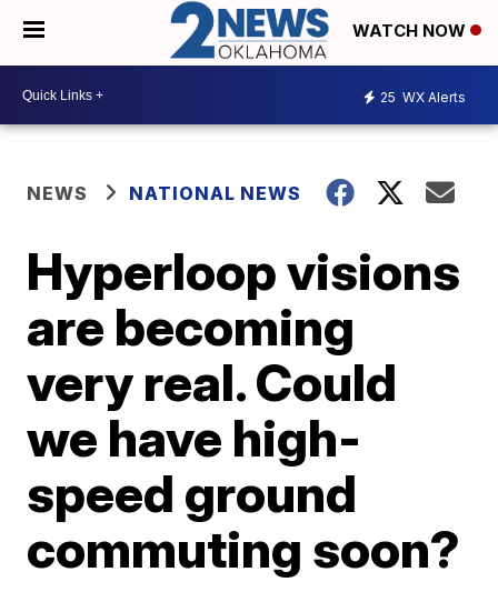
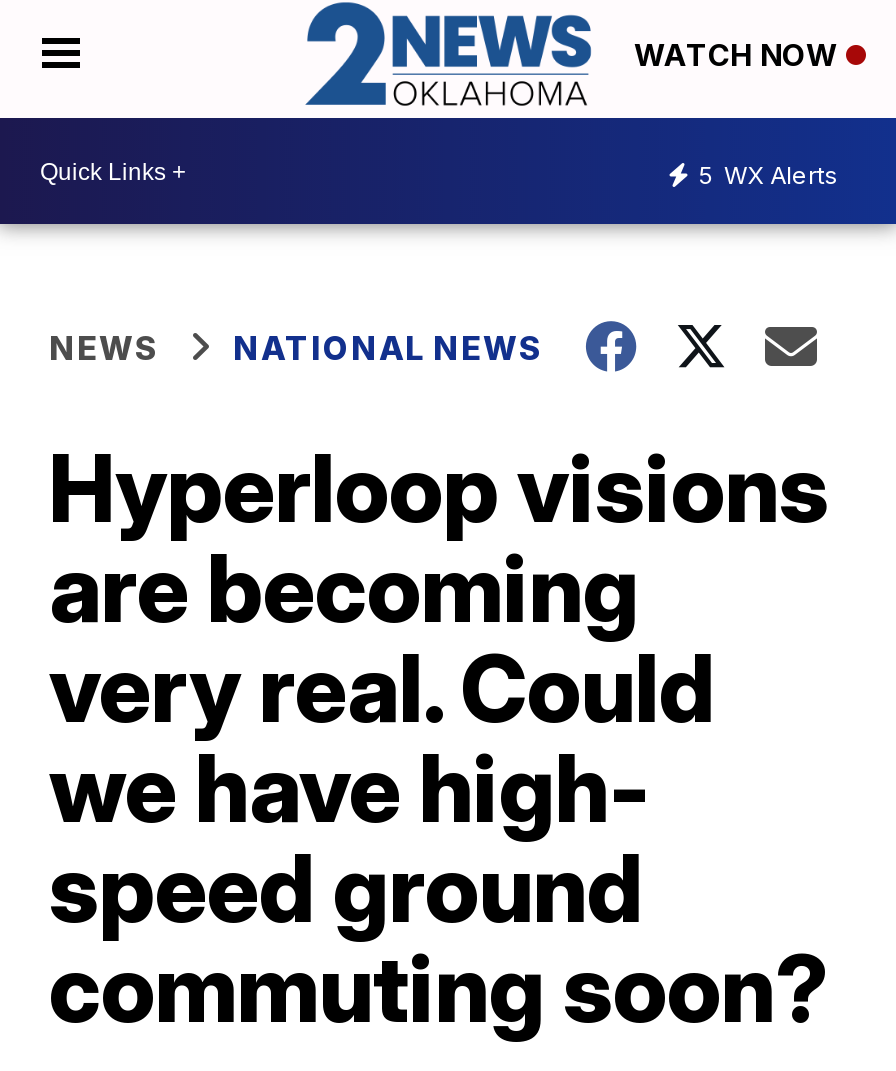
- 25 WX Alerts
+ 5 WX Alerts
